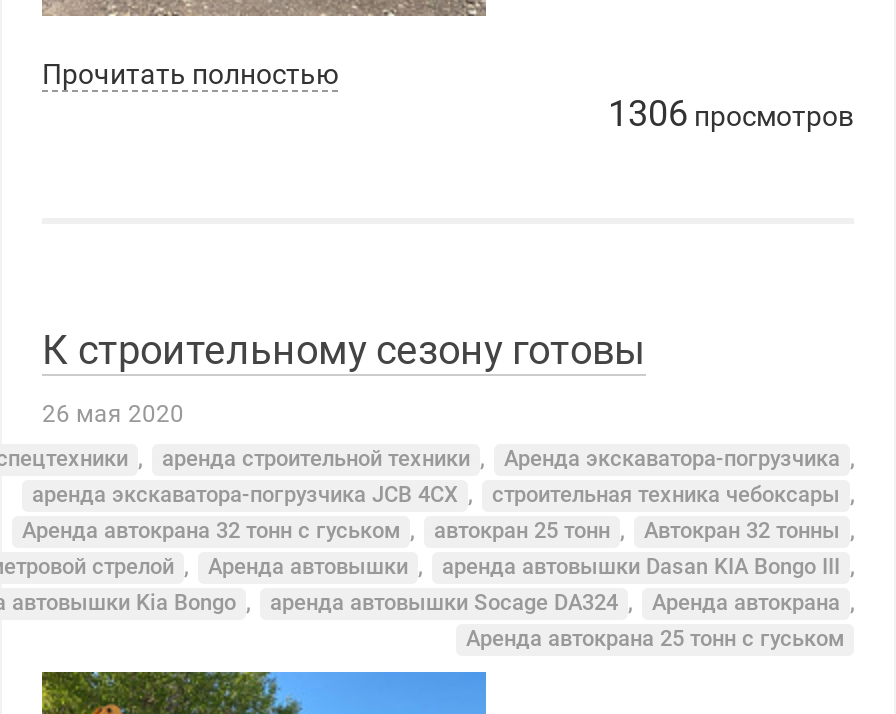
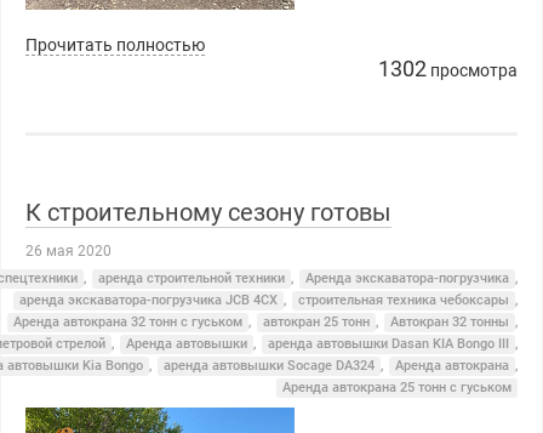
- 1306 просмотров
+ 1302 просмотра
